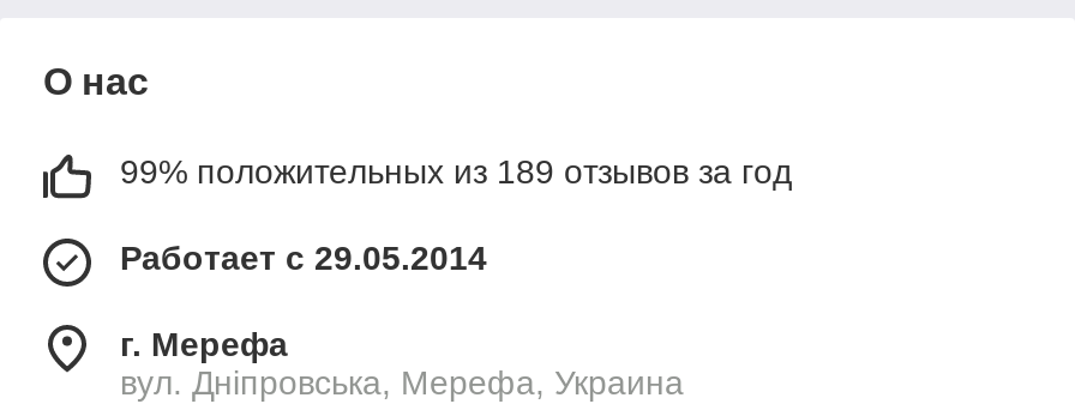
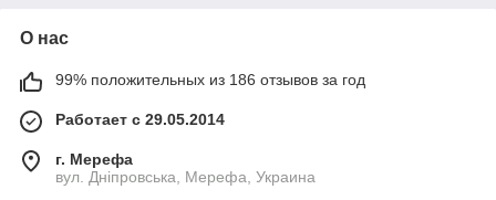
- 99% положительных из 189 отзывов за год
+ 99% положительных из 186 отзывов за год
